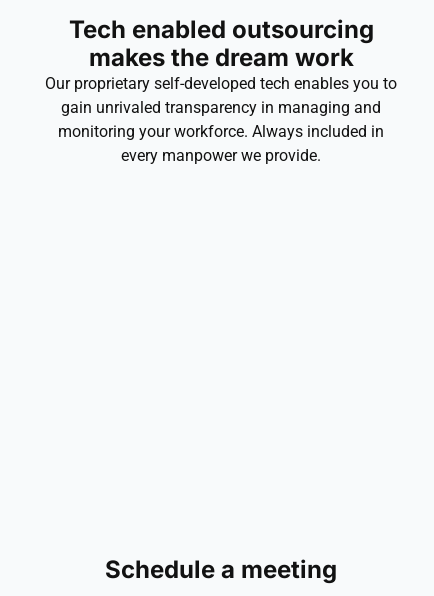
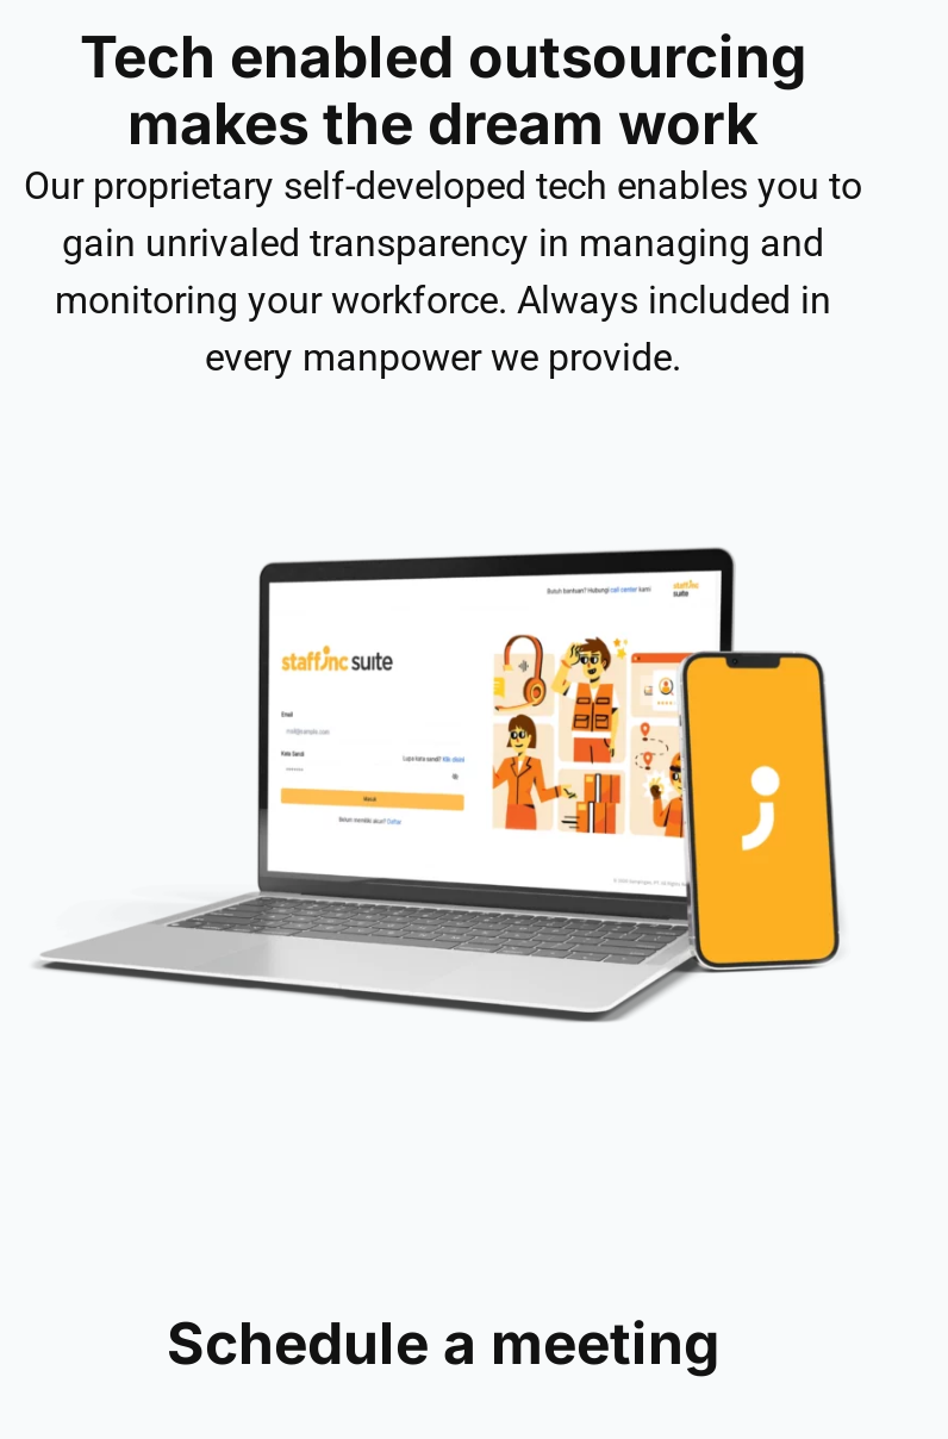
+ [image]
